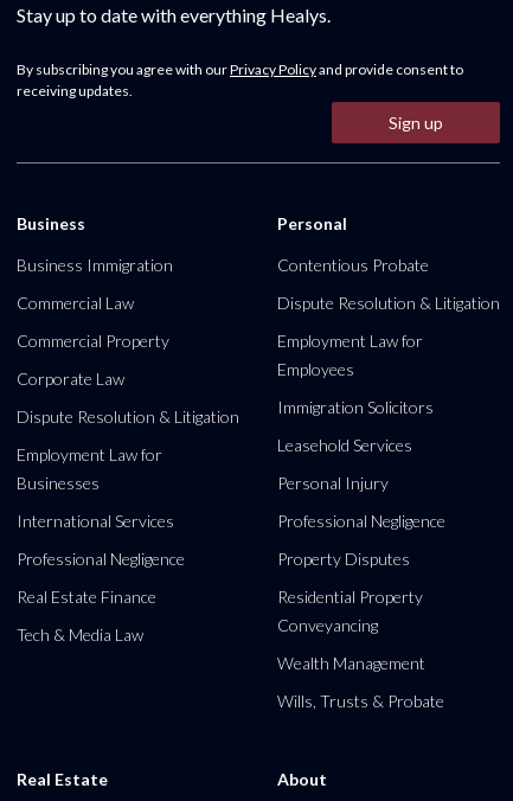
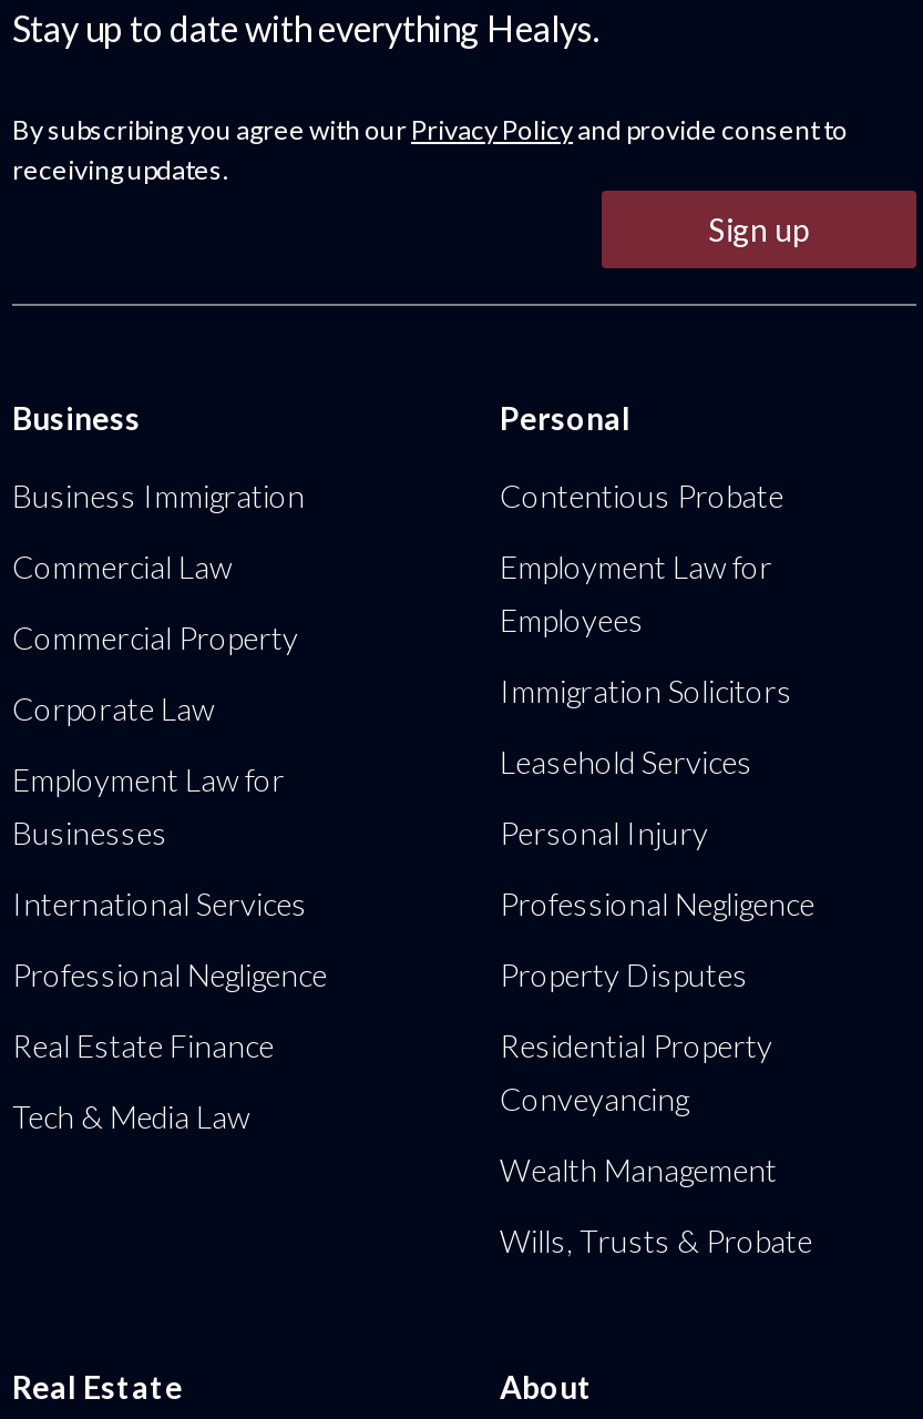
- Dispute Resolution & Litigation

- Dispute Resolution & Litigation
